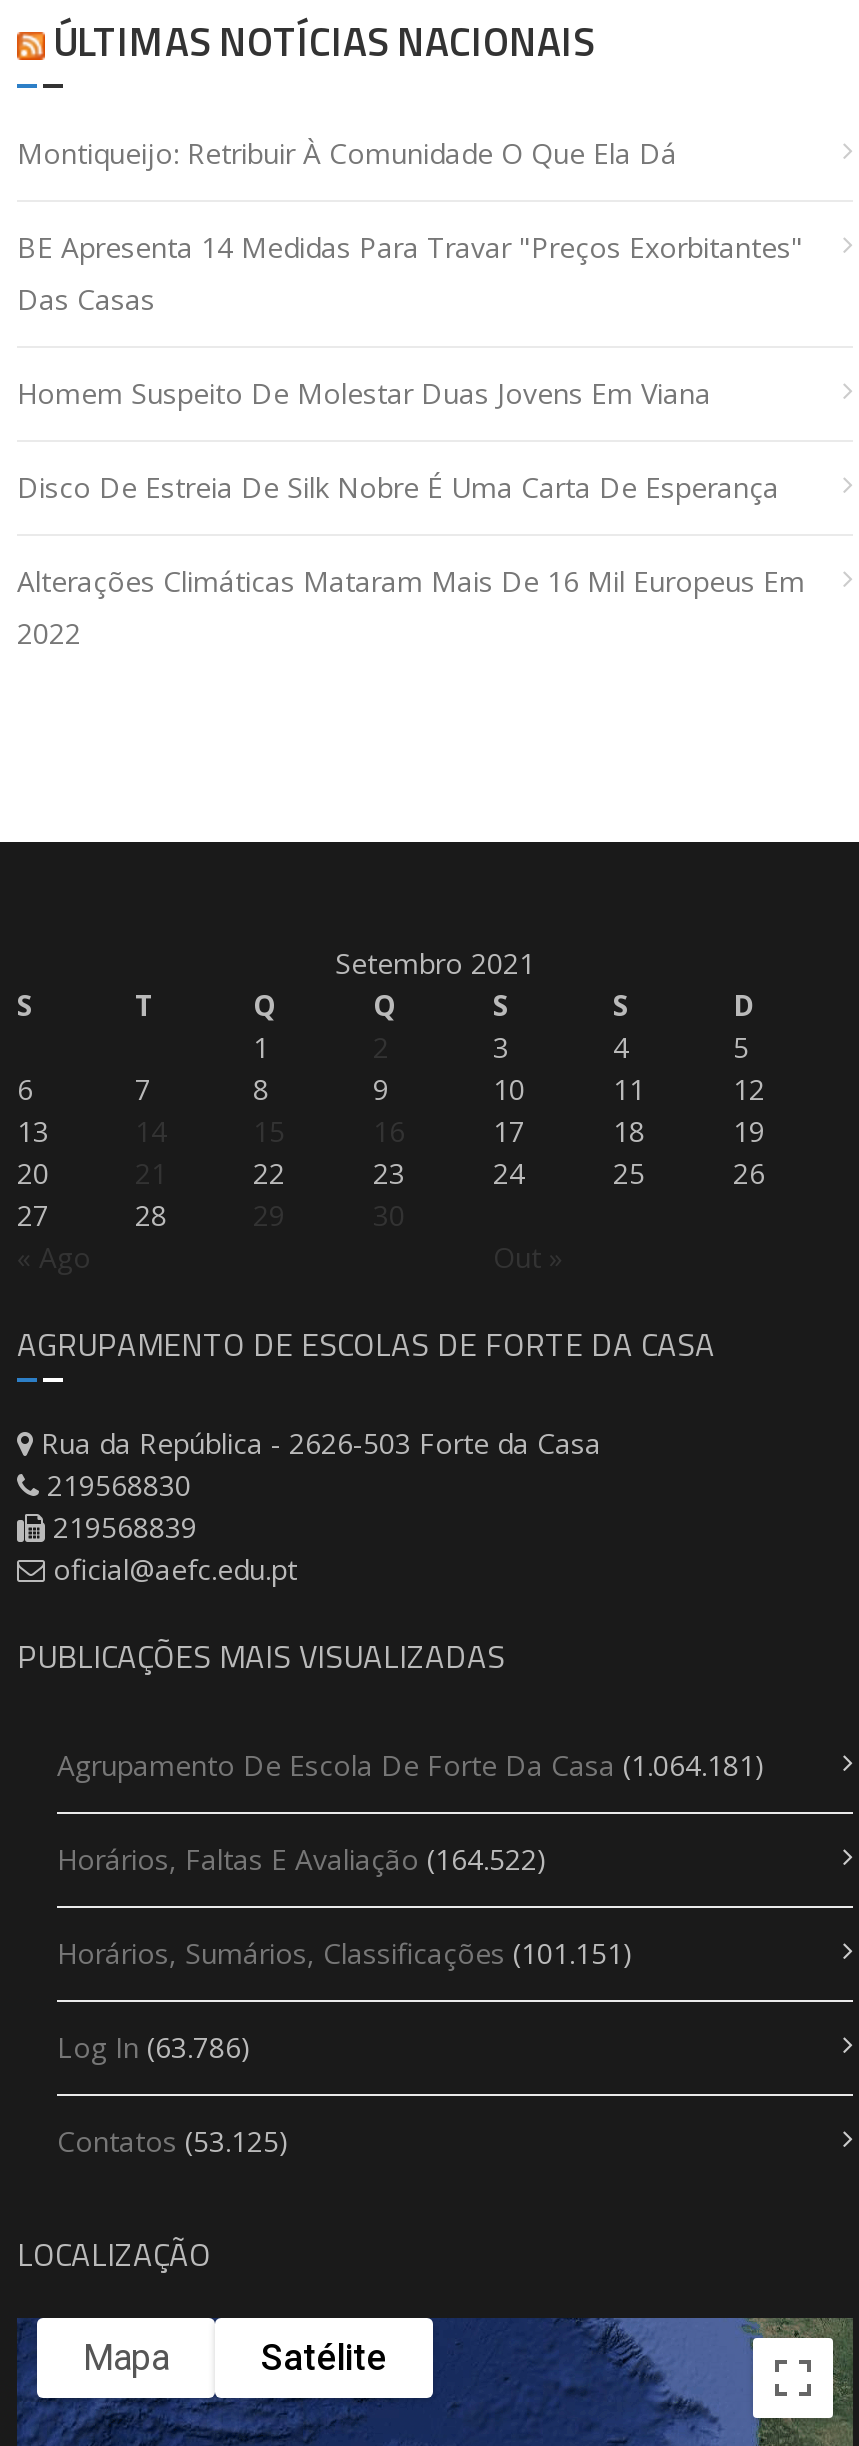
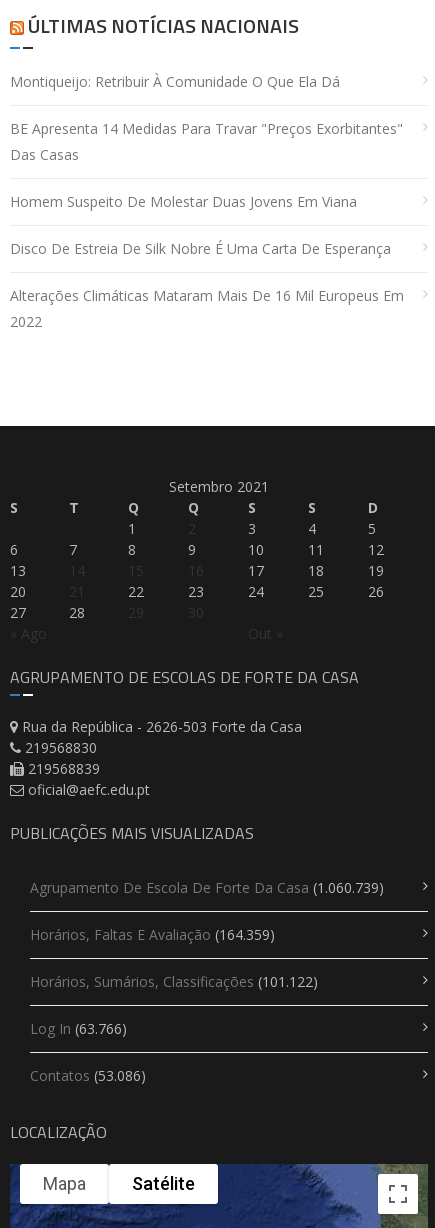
- Agrupamento De Escola De Forte Da Casa (1.064.181)
+ Agrupamento De Escola De Forte Da Casa (1.060.739)

- Horários, Faltas E Avaliação (164.522)
+ Horários, Faltas E Avaliação (164.359)

- Horários, Sumários, Classificações (101.151)
+ Horários, Sumários, Classificações (101.122)

- Log In (63.786)
+ Log In (63.766)

- Contatos (53.125)
+ Contatos (53.086)
